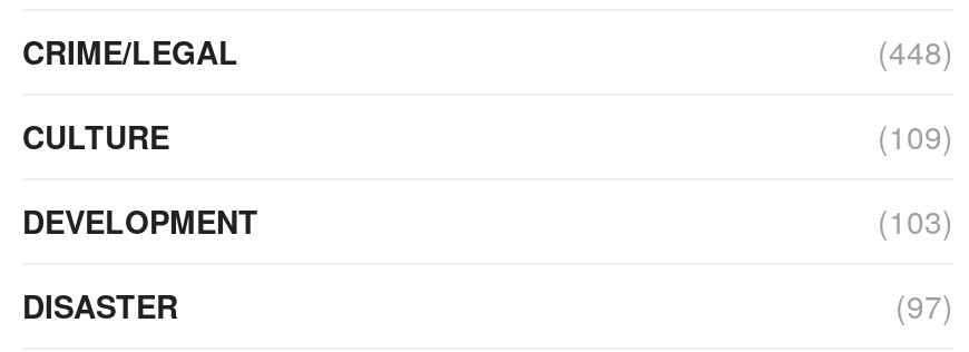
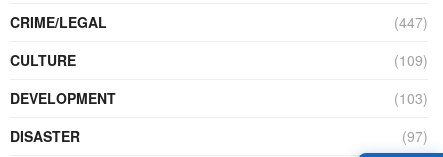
- (448)
+ (447)
